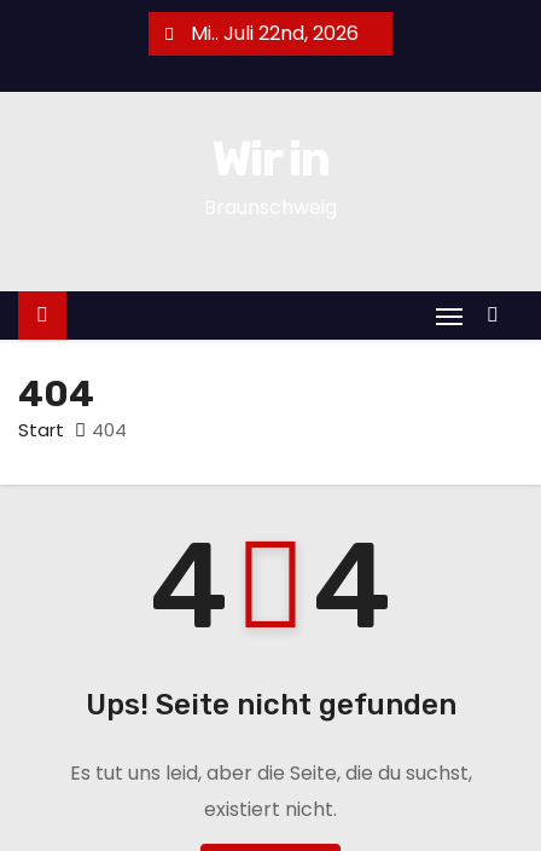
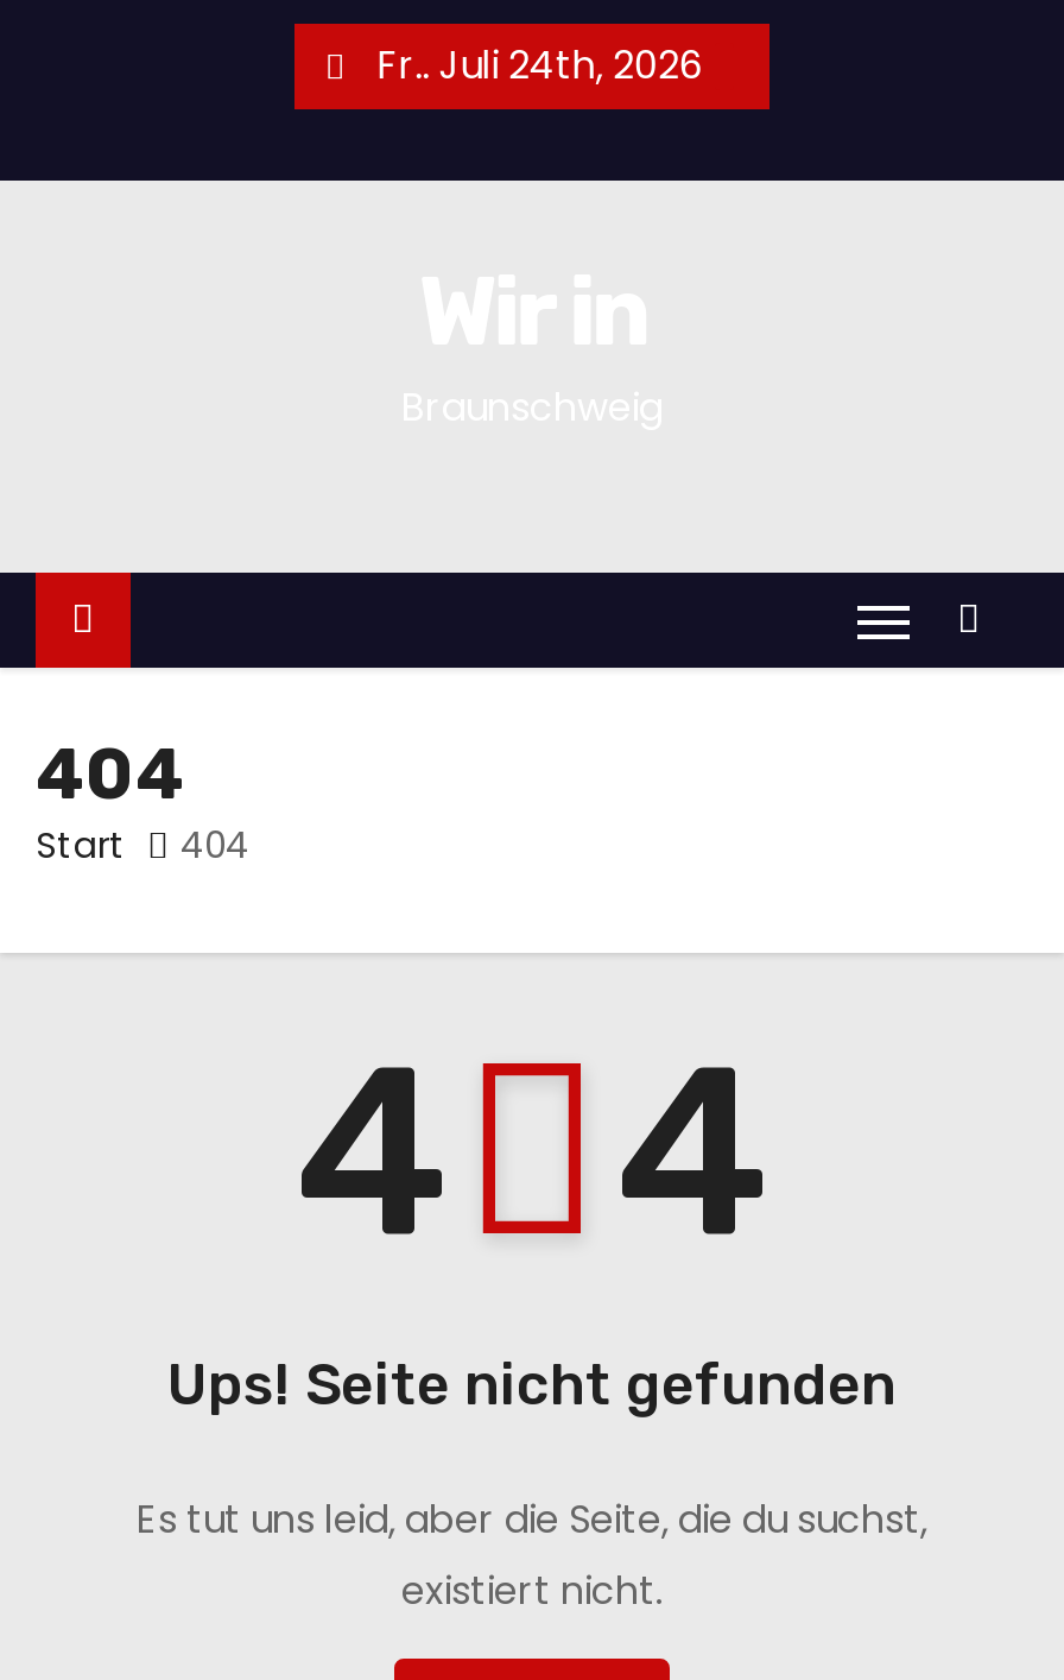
- Mi.. Juli 22nd, 2026
+ Fr.. Juli 24th, 2026
